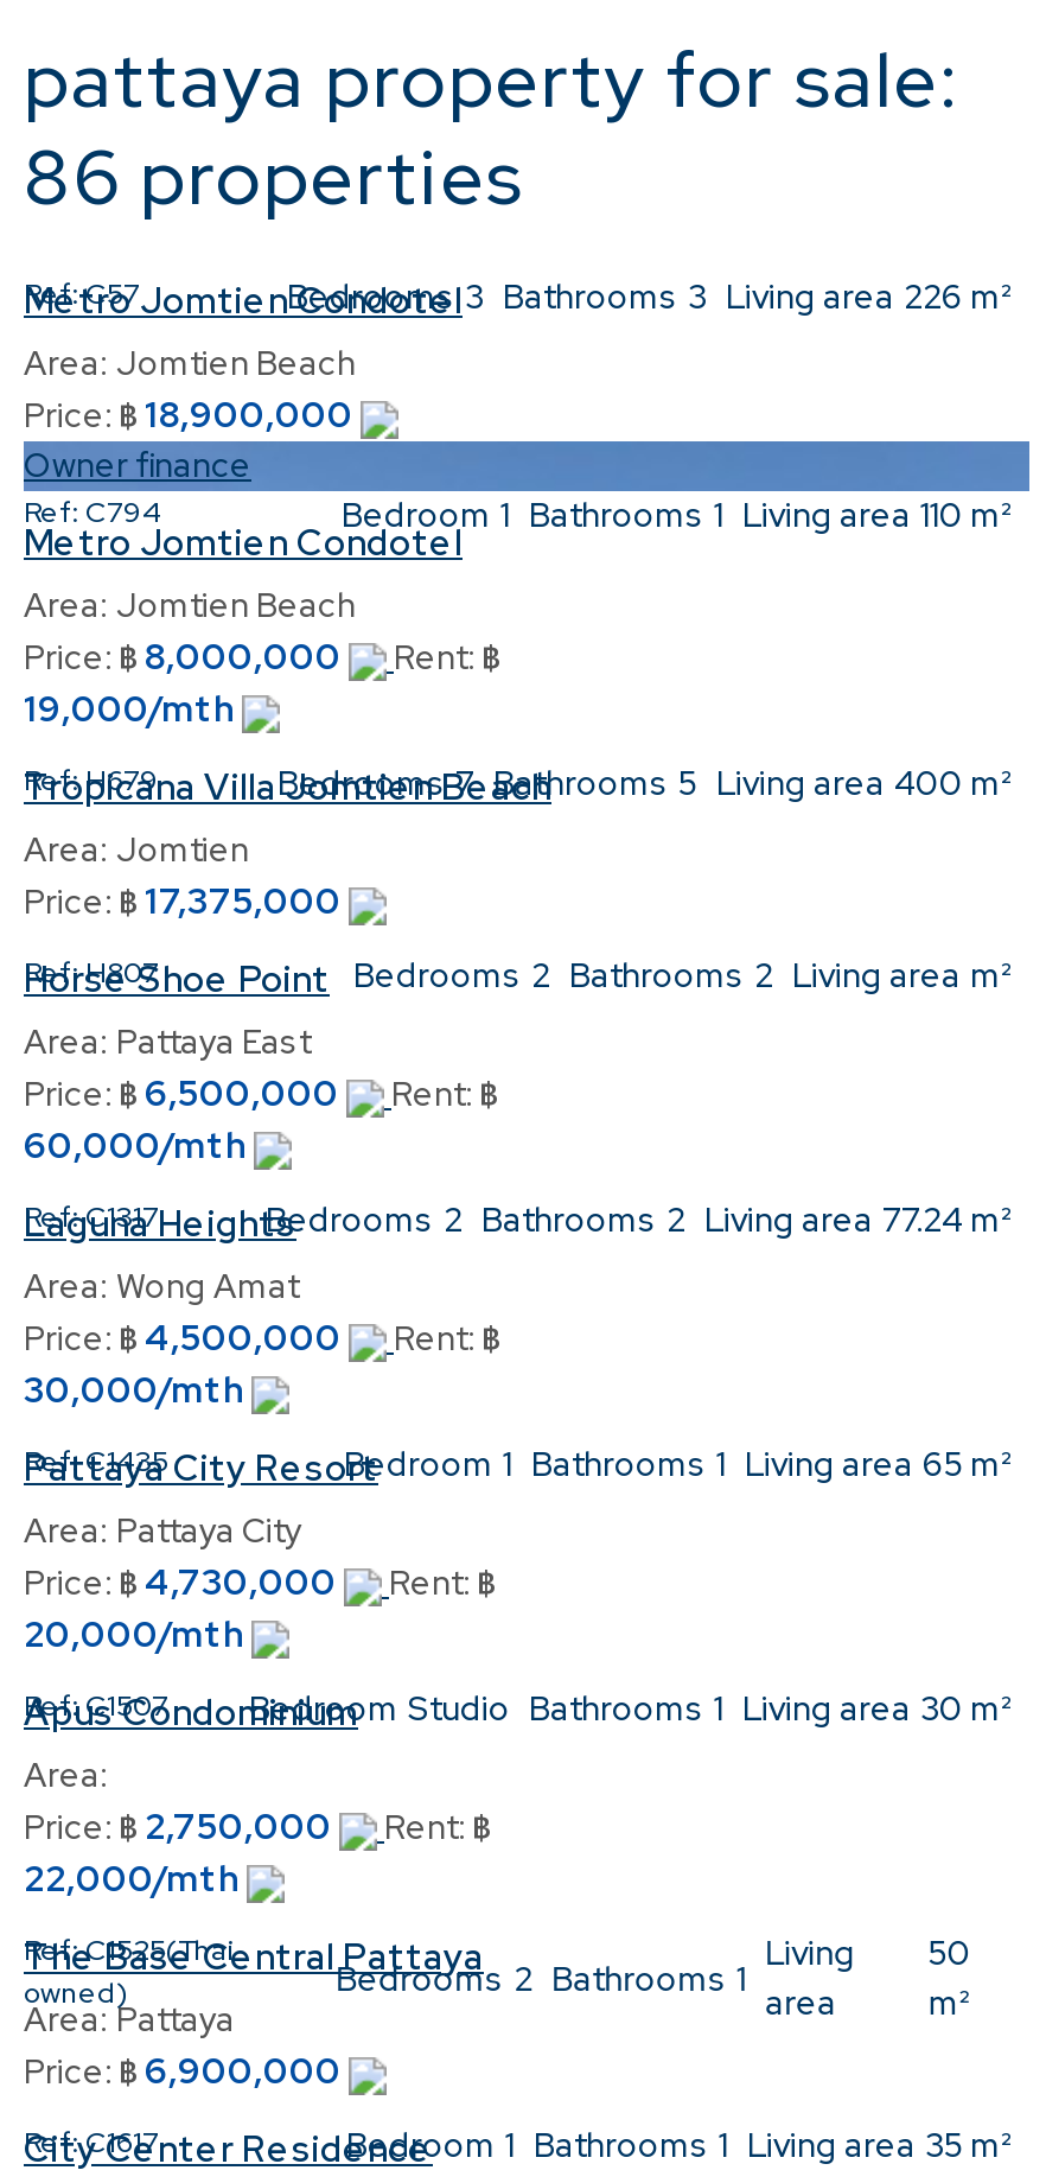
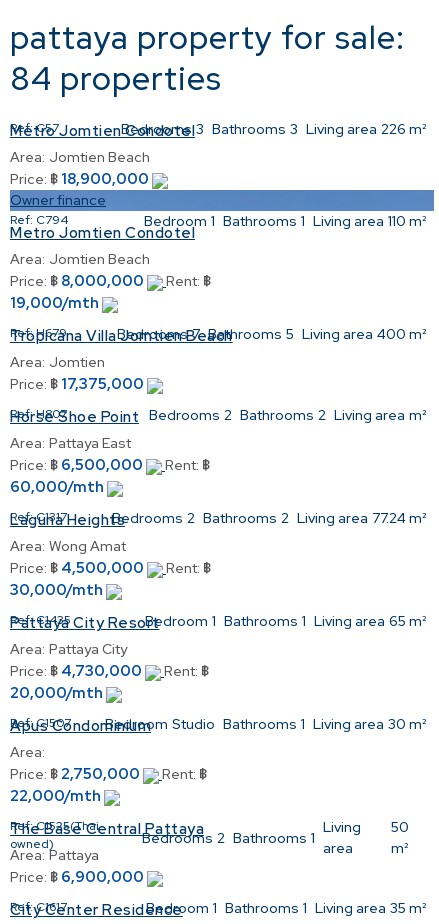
- 86 properties
+ 84 properties
